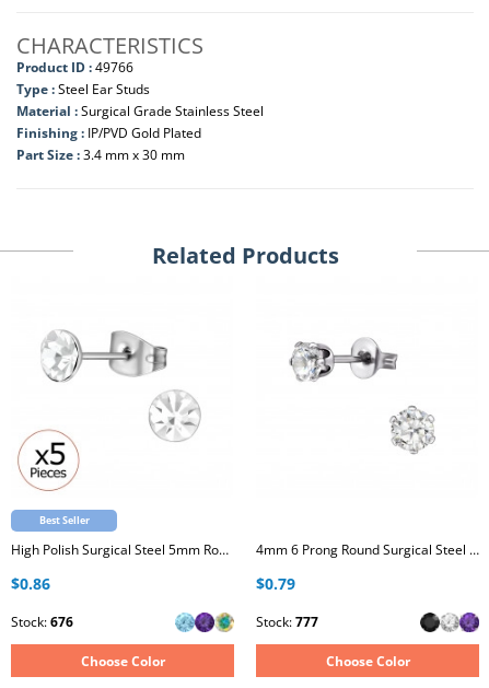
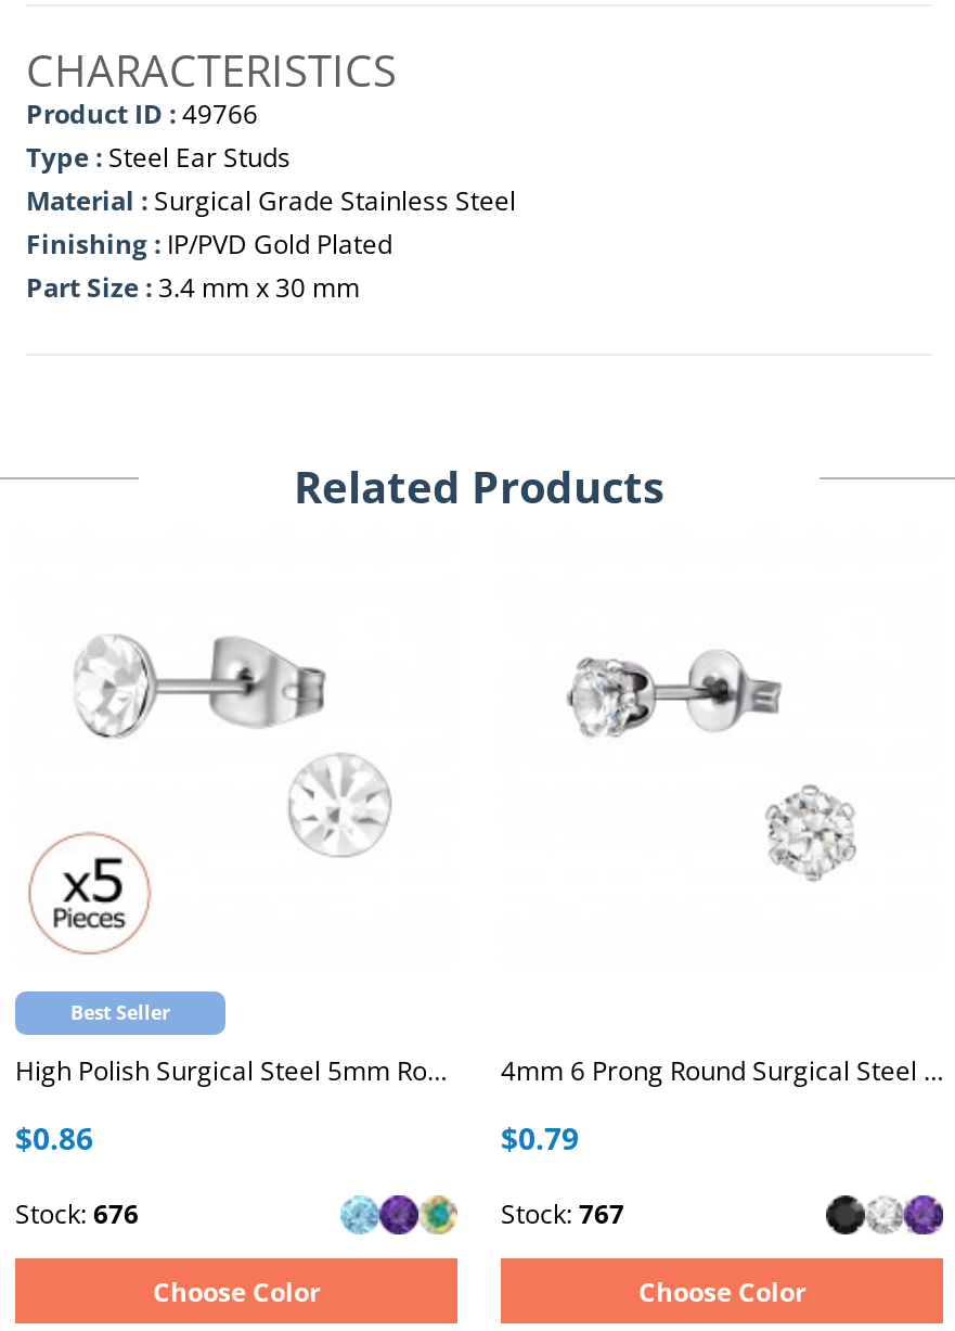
- Stock: 777
+ Stock: 767
